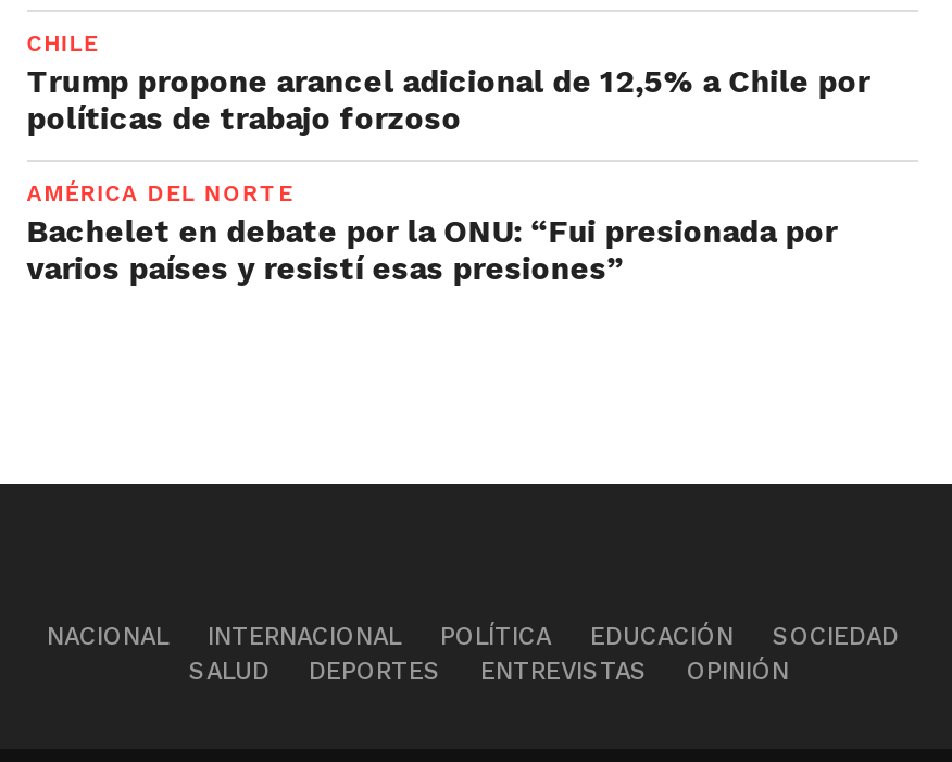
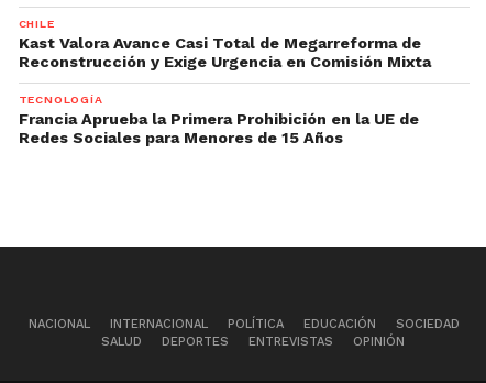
- Trump propone arancel adicional de 12,5% a Chile por
- políticas de trabajo forzoso
+ Kast Valora Avance Casi Total de Megarreforma de
+ Reconstrucción y Exige Urgencia en Comisión Mixta

- AMÉRICA DEL NORTE
- Bachelet en debate por la ONU: “Fui presionada por
- varios países y resistí esas presiones”
+ TECNOLOGÍA
+ Francia Aprueba la Primera Prohibición en la UE de
+ Redes Sociales para Menores de 15 Años
